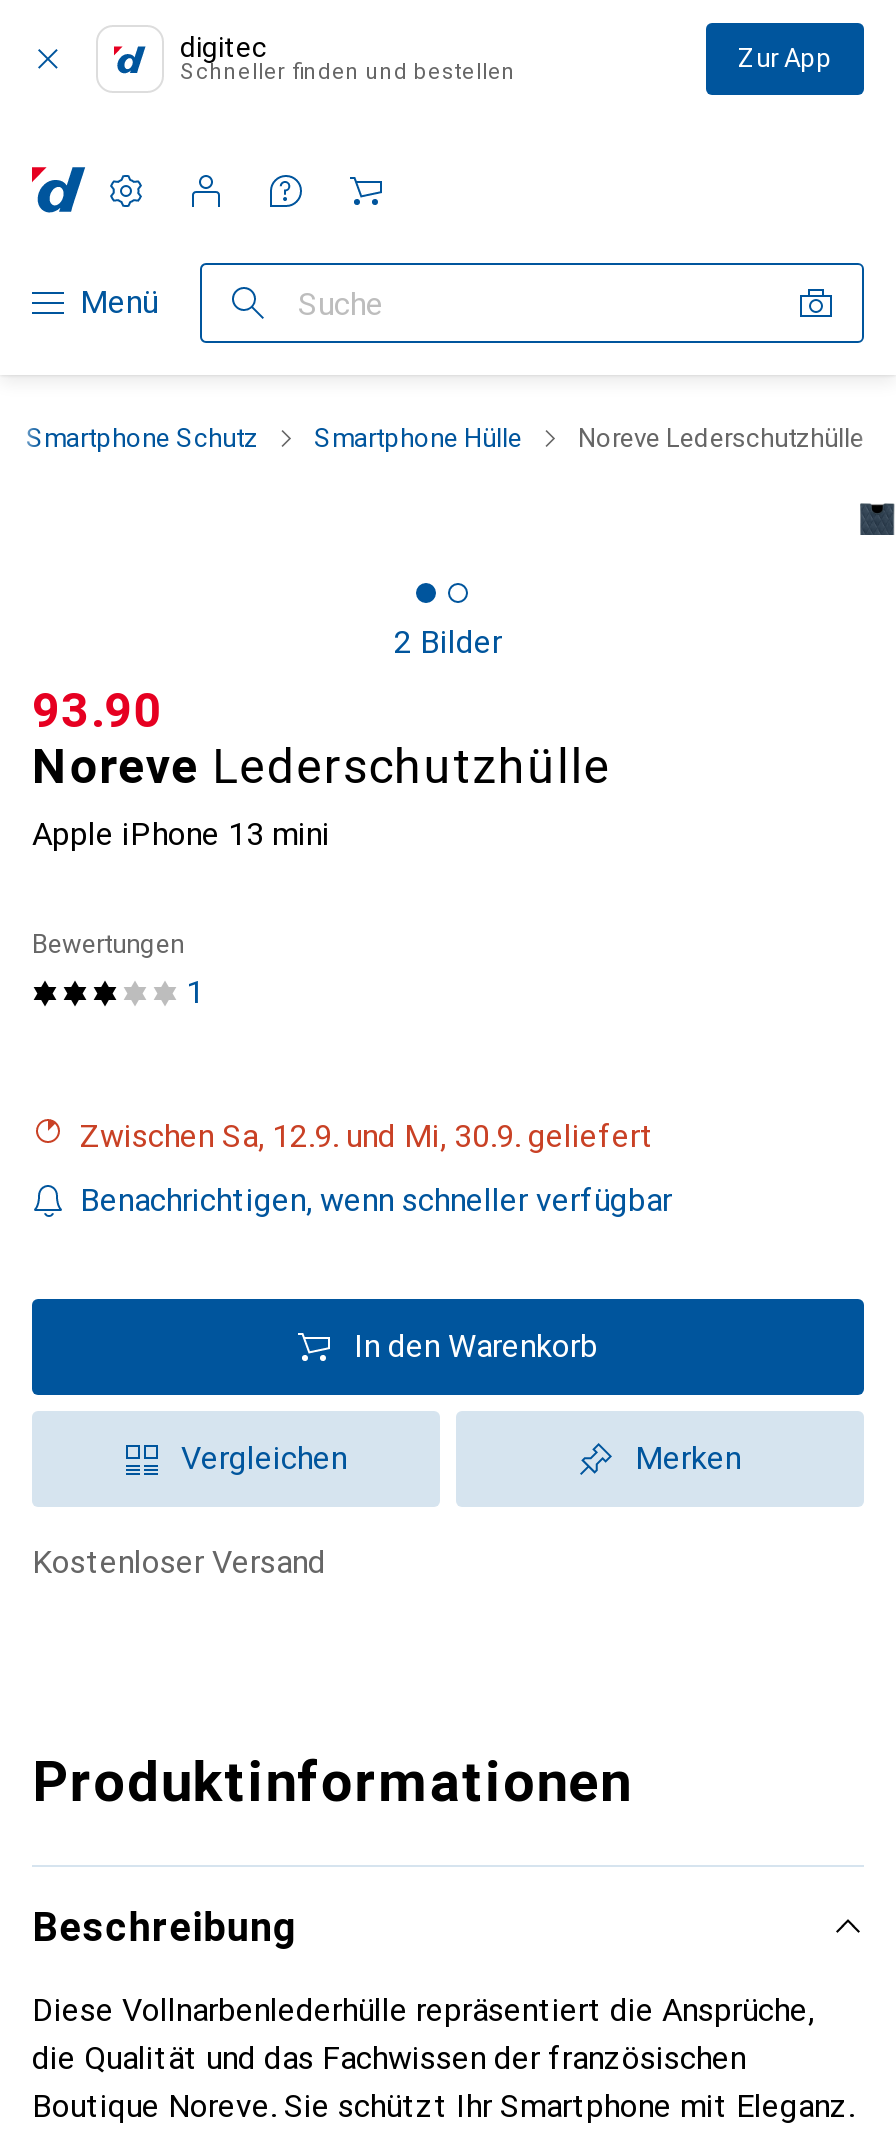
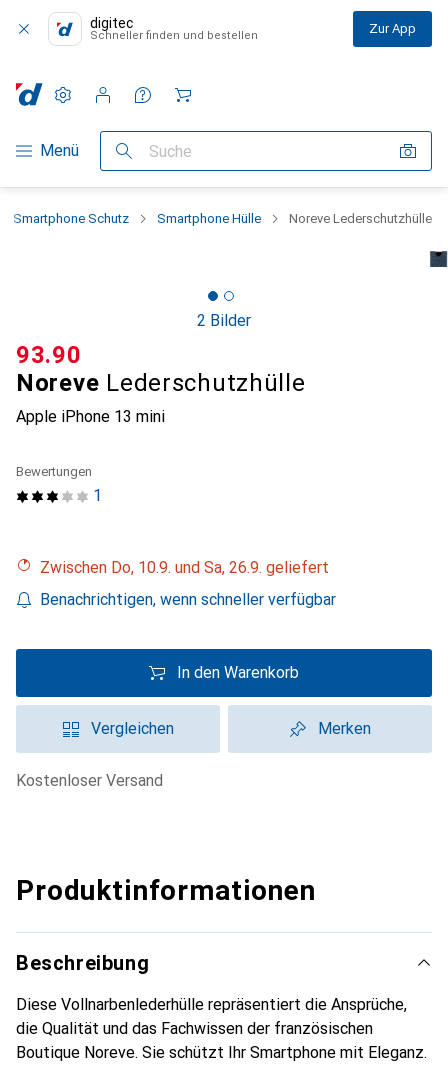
- Zwischen Sa, 12.9. und Mi, 30.9. geliefert
+ Zwischen Do, 10.9. und Sa, 26.9. geliefert
